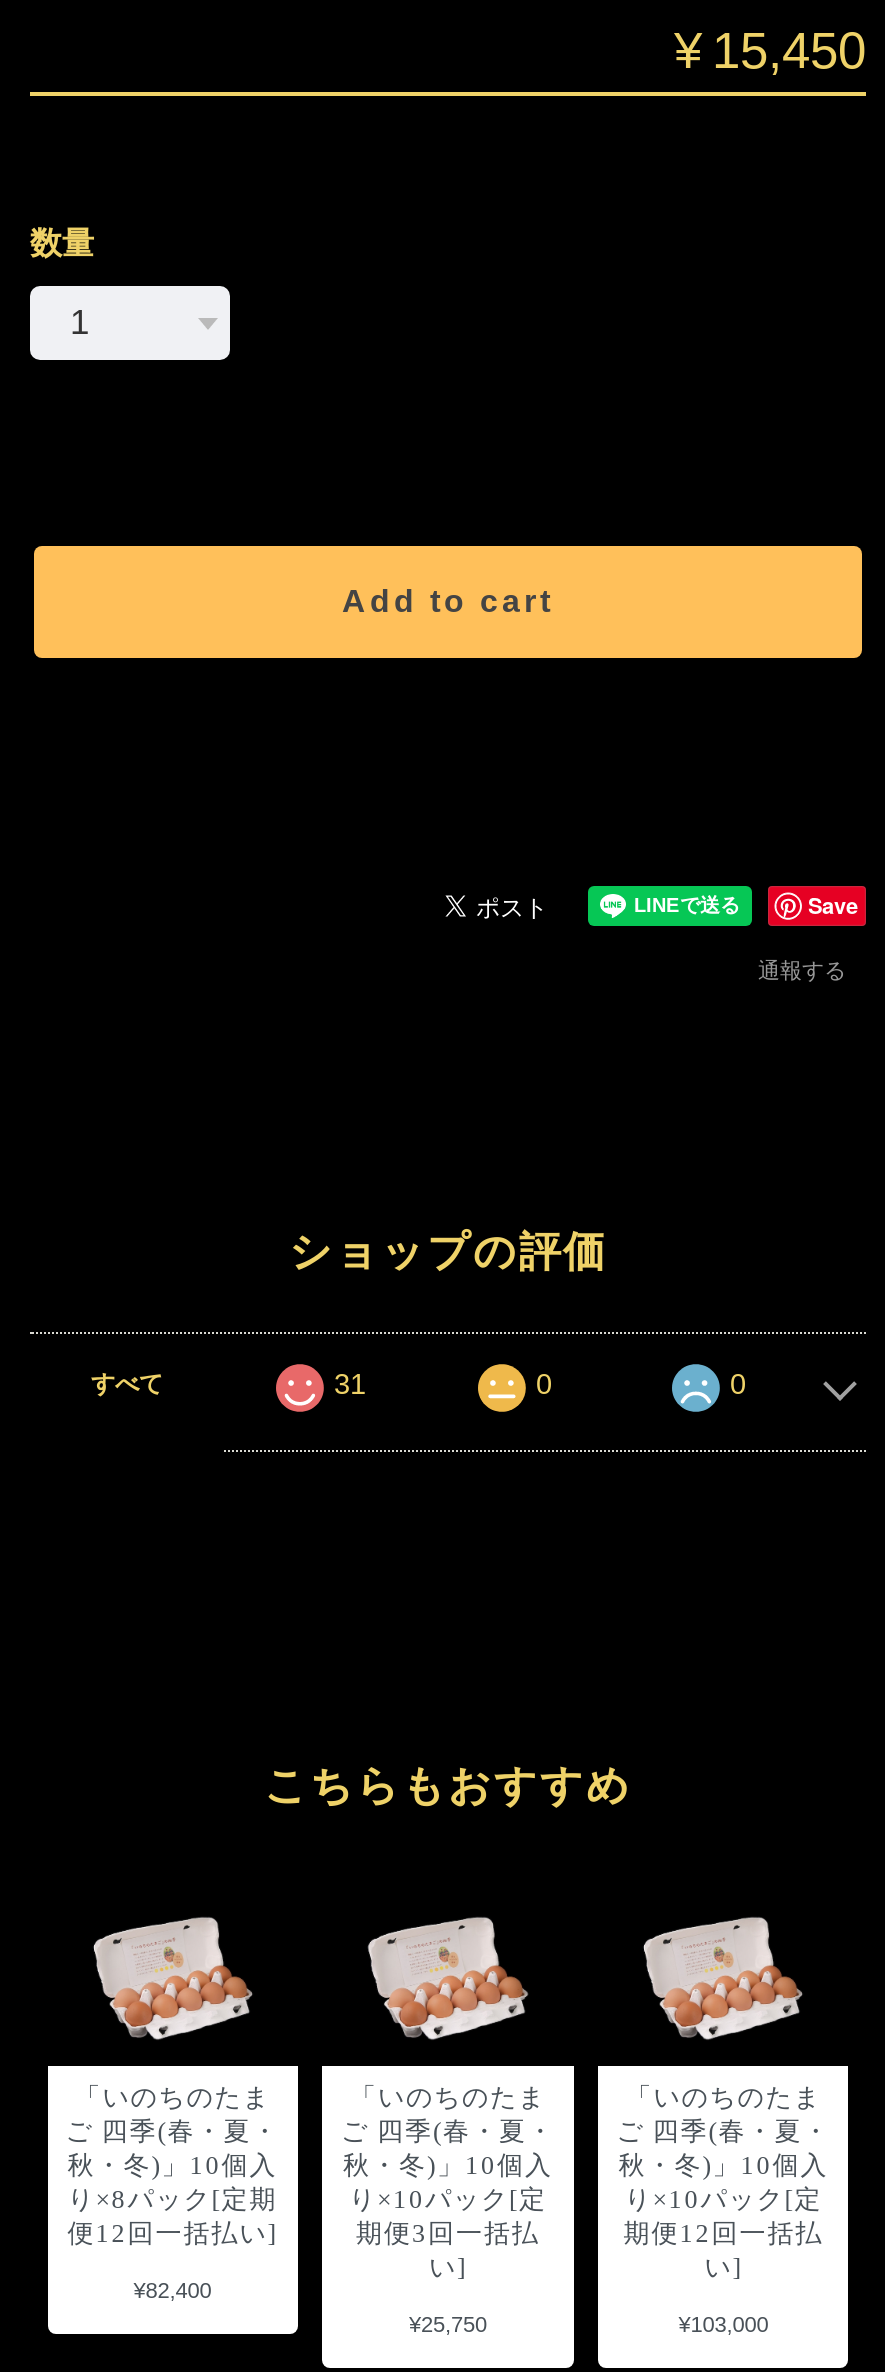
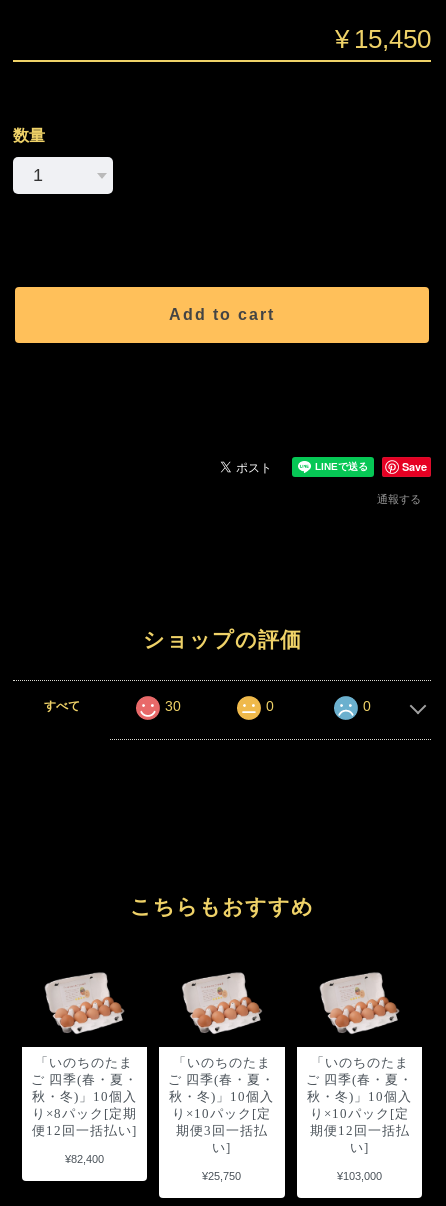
- 31
+ 30
